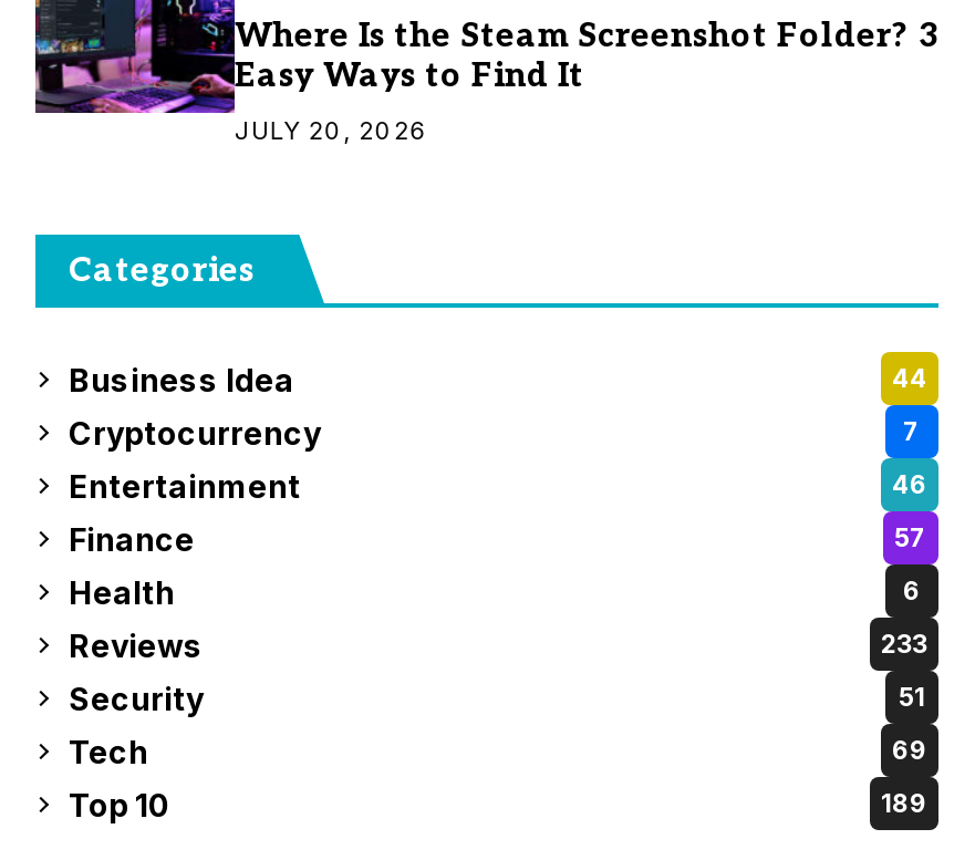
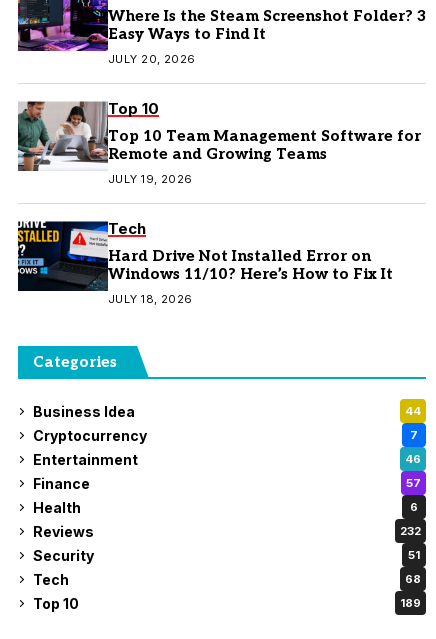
+ [image]
+ Top 10
+ Top 10 Team Management Software for
+ Remote and Growing Teams
+ JULY 19, 2026
+ Tech
+ Hard Drive Not Installed Error on
+ Windows 11/10? Here’s How to Fix It
+ JULY 18, 2026

+ [image]

- 233
+ 232

- 69
+ 68
